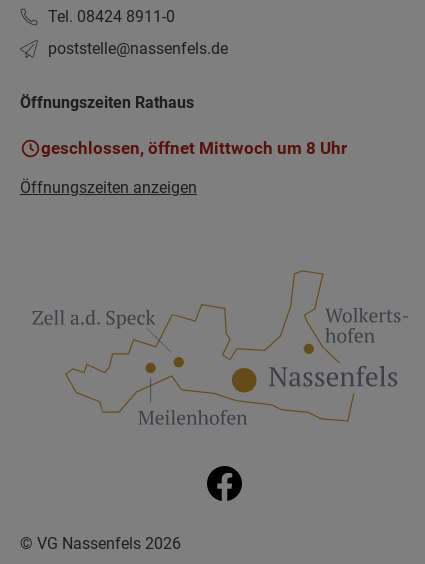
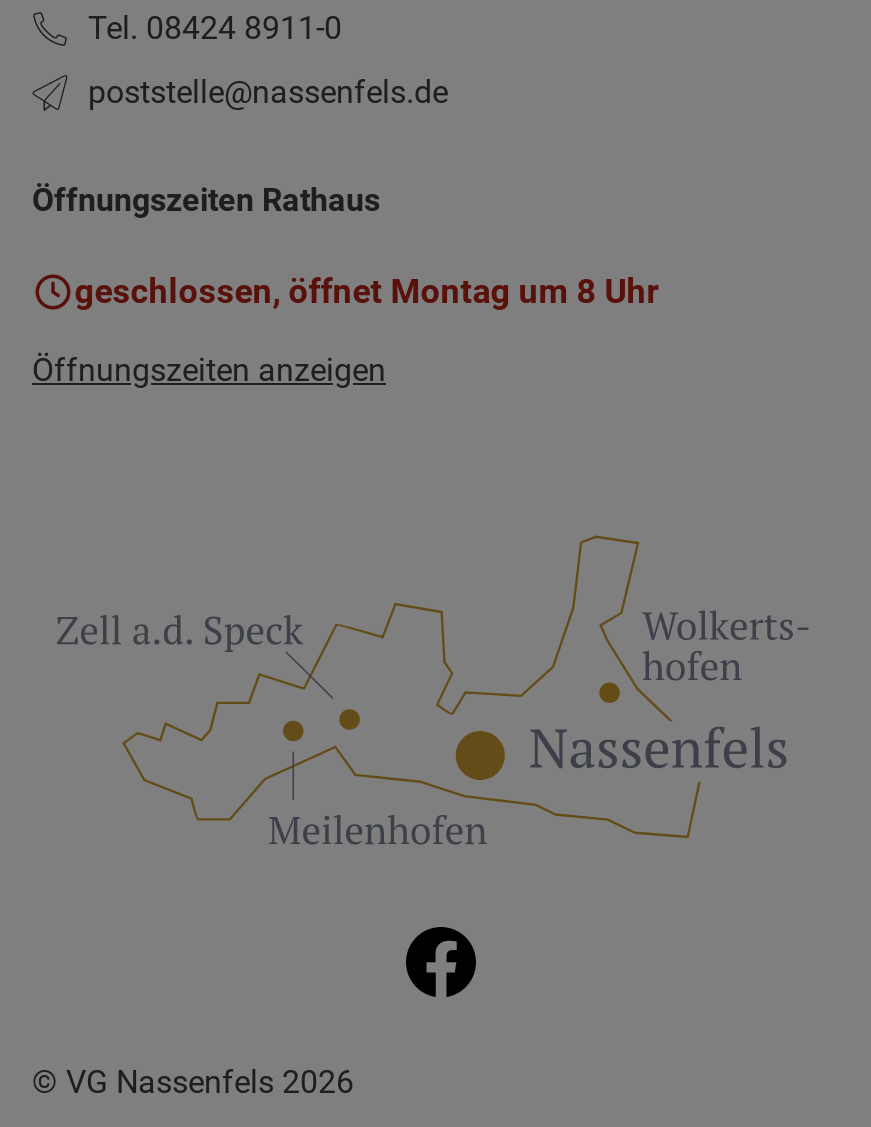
- geschlossen, öffnet Mittwoch um 8 Uhr
+ geschlossen, öffnet Montag um 8 Uhr
